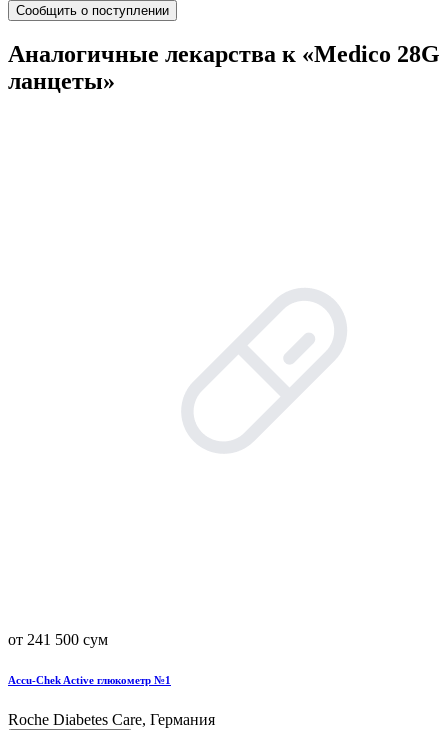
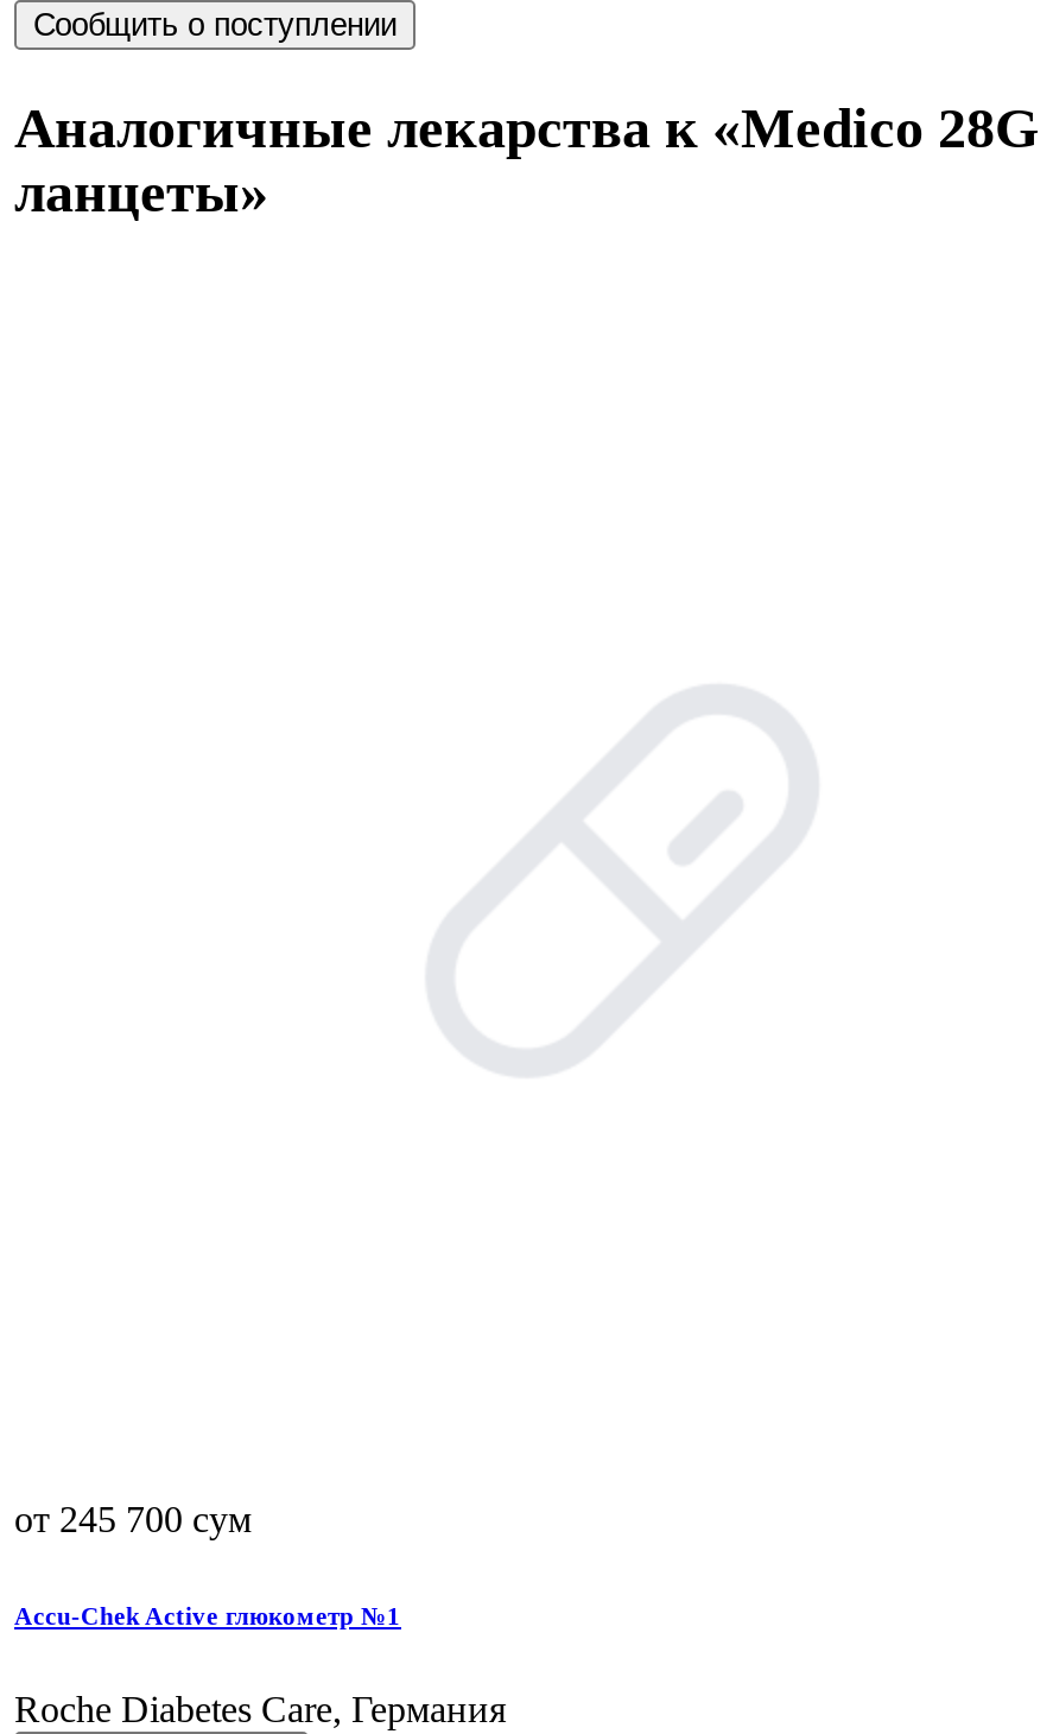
- от 241 500 сум
+ от 245 700 сум
